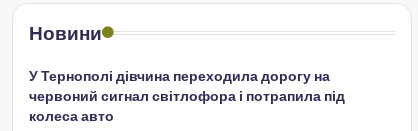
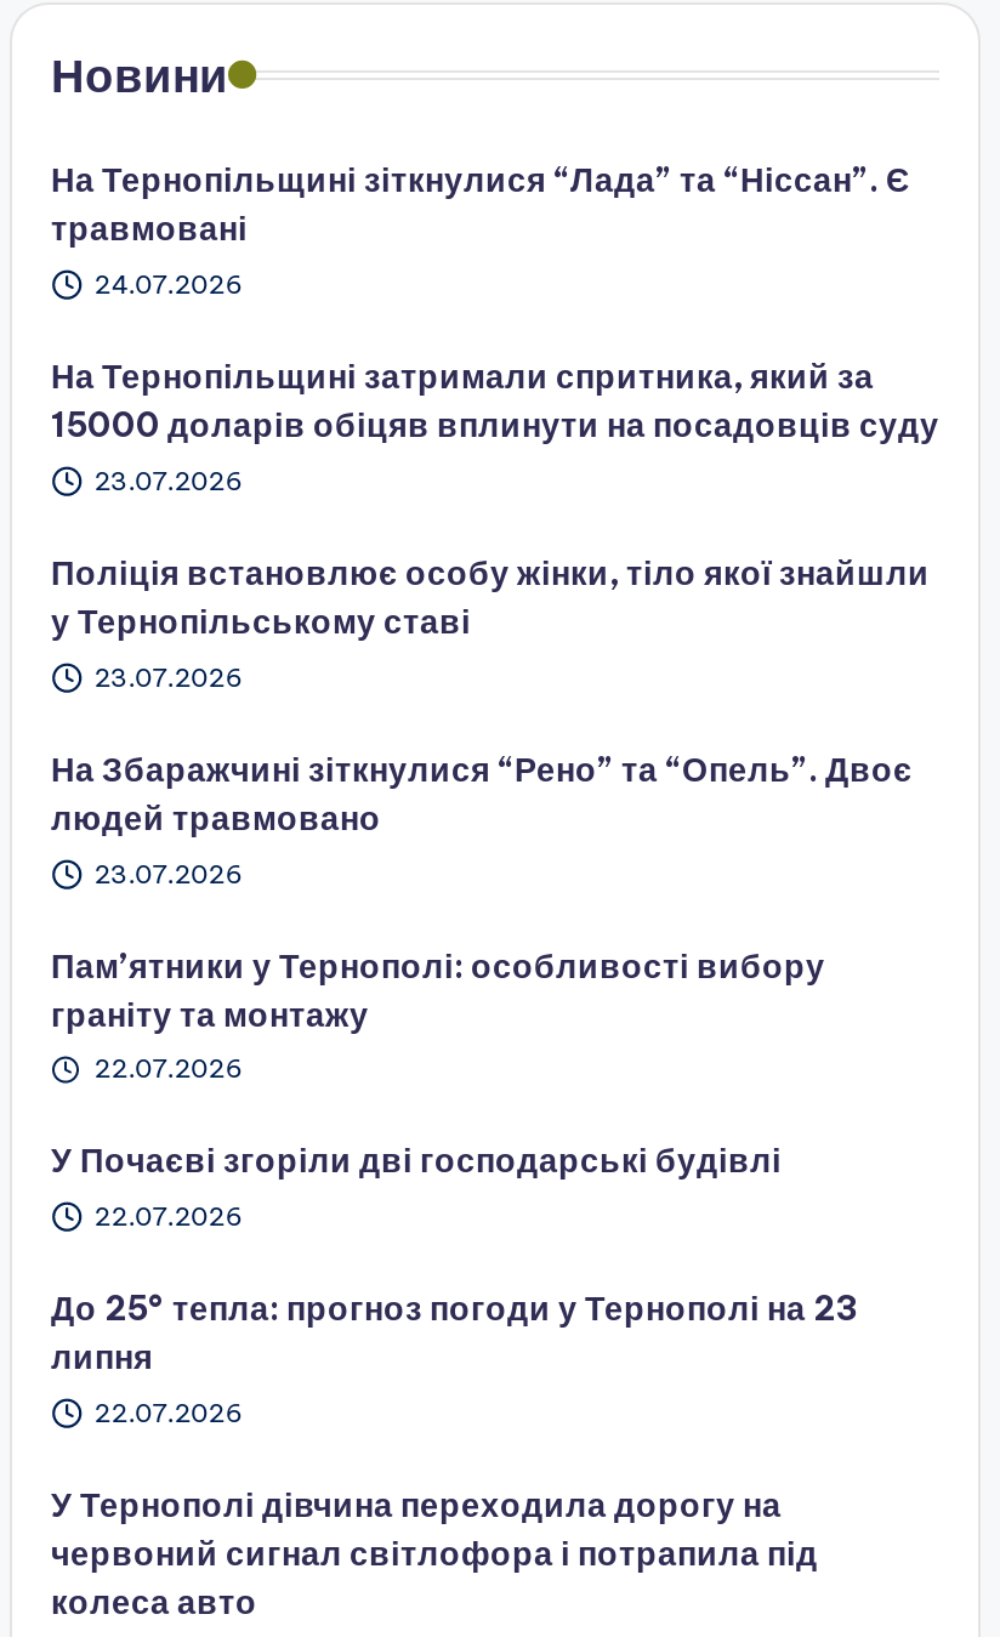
+ На Тернопільщині зіткнулися “Лада” та “Ніссан”. Є
+ травмовані
+ 24.07.2026
+ На Тернопільщині затримали спритника, який за
+ 15000 доларів обіцяв вплинути на посадовців суду
+ 23.07.2026
+ Поліція встановлює особу жінки, тіло якої знайшли
+ у Тернопільському ставі
+ 23.07.2026
+ На Збаражчині зіткнулися “Рено” та “Опель”. Двоє
+ людей травмовано
+ 23.07.2026
+ Пам’ятники у Тернополі: особливості вибору
+ граніту та монтажу
+ 22.07.2026
+ У Почаєві згоріли дві господарські будівлі
+ 22.07.2026
+ До 25° тепла: прогноз погоди у Тернополі на 23
+ липня
+ 22.07.2026
